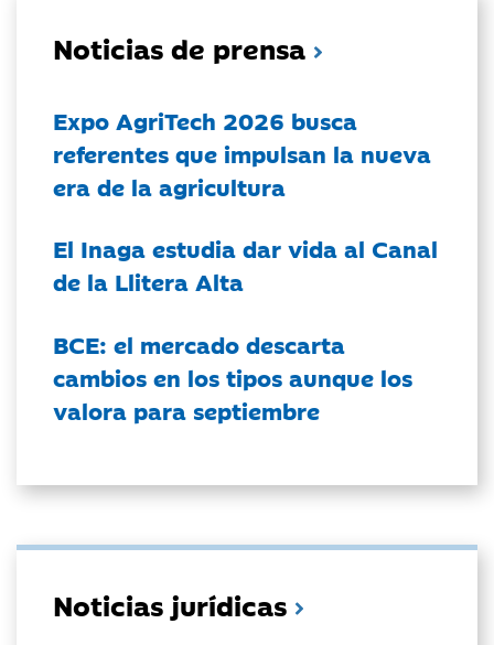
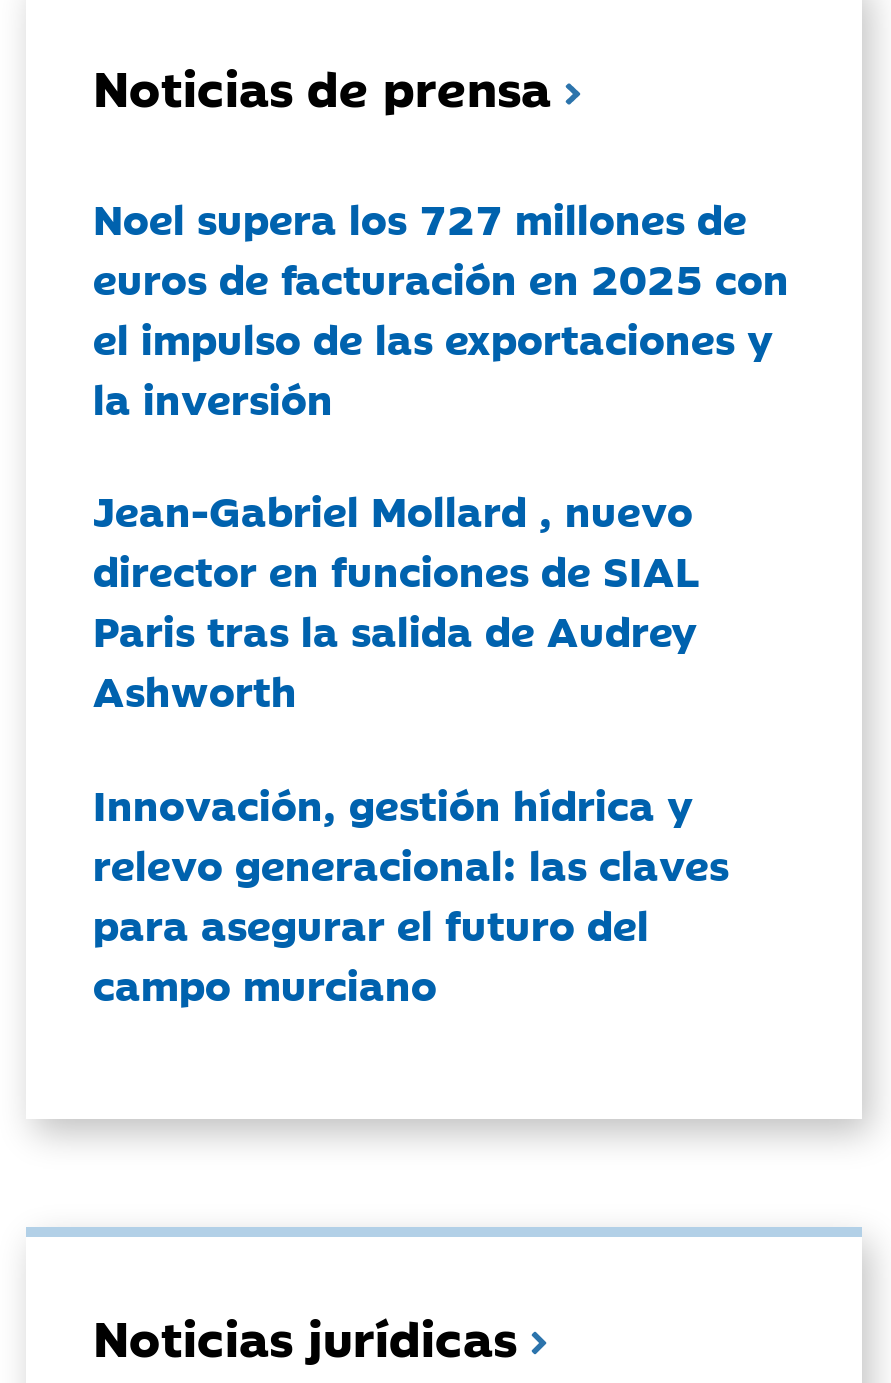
- Expo AgriTech 2026 busca
- referentes que impulsan la nueva
- era de la agricultura
+ Noel supera los 727 millones de
+ euros de facturación en 2025 con
+ el impulso de las exportaciones y
+ la inversión

- El Inaga estudia dar vida al Canal
- de la Llitera Alta
+ Jean-Gabriel Mollard , nuevo
+ director en funciones de SIAL
+ Paris tras la salida de Audrey
+ Ashworth

- BCE: el mercado descarta
- cambios en los tipos aunque los
- valora para septiembre
+ Innovación, gestión hídrica y
+ relevo generacional: las claves
+ para asegurar el futuro del
+ campo murciano
